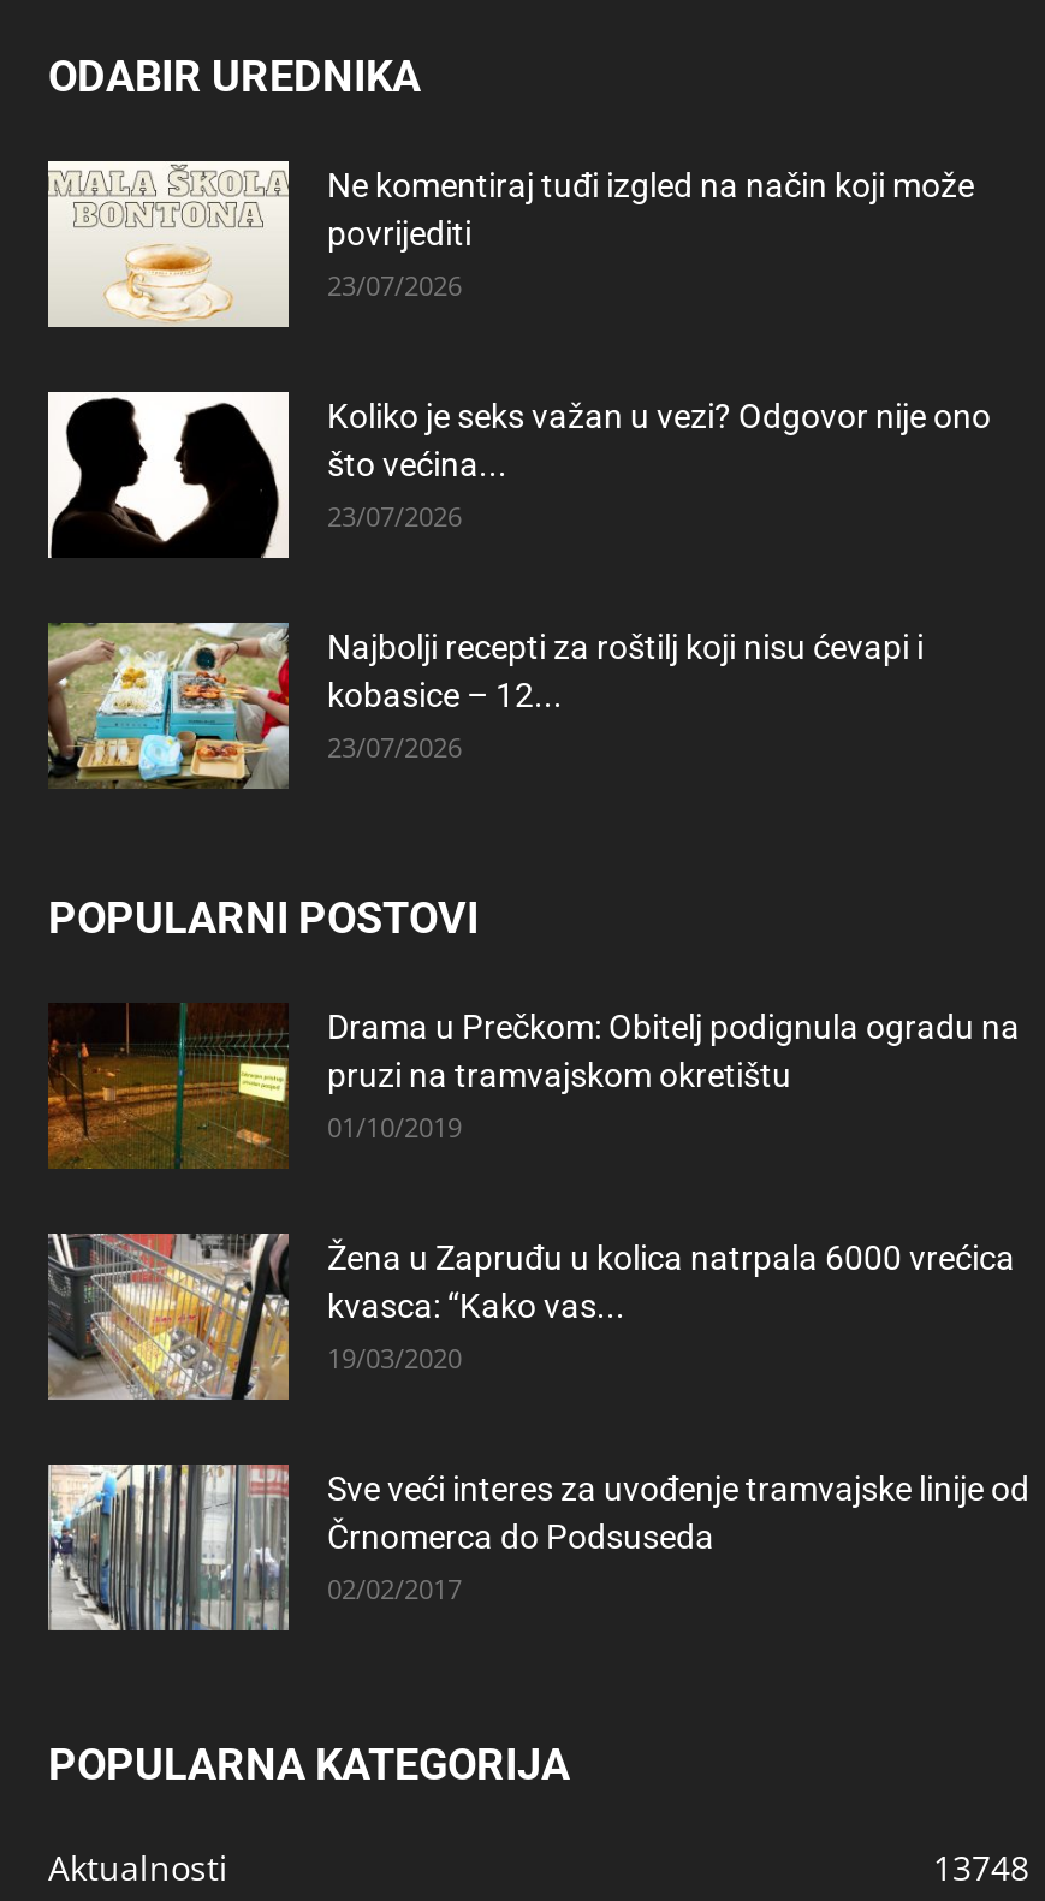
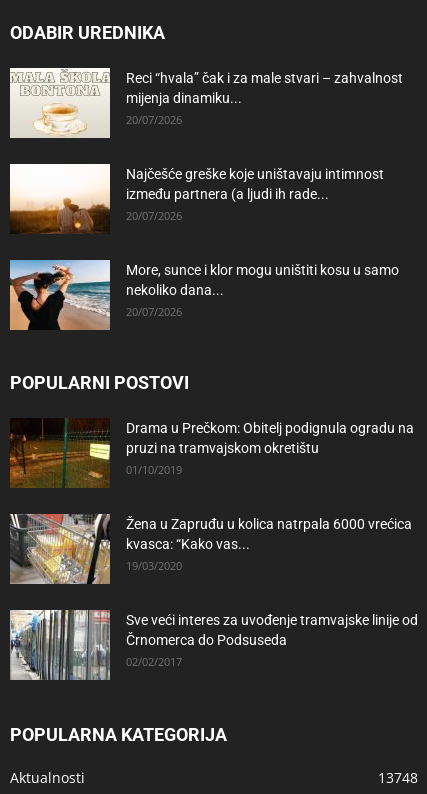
- Ne komentiraj tuđi izgled na način koji može
- povrijediti
- 23/07/2026
+ Reci “hvala” čak i za male stvari – zahvalnost
+ mijenja dinamiku...
+ 20/07/2026

- [image]
- Koliko je seks važan u vezi? Odgovor nije ono
- što većina...
- 23/07/2026
+ [image]
+ Najčešće greške koje uništavaju intimnost
+ između partnera (a ljudi ih rade...
+ 20/07/2026

- [image]
- Najbolji recepti za roštilj koji nisu ćevapi i
- kobasice – 12...
- 23/07/2026
+ [image]
+ More, sunce i klor mogu uništiti kosu u samo
+ nekoliko dana...
+ 20/07/2026
